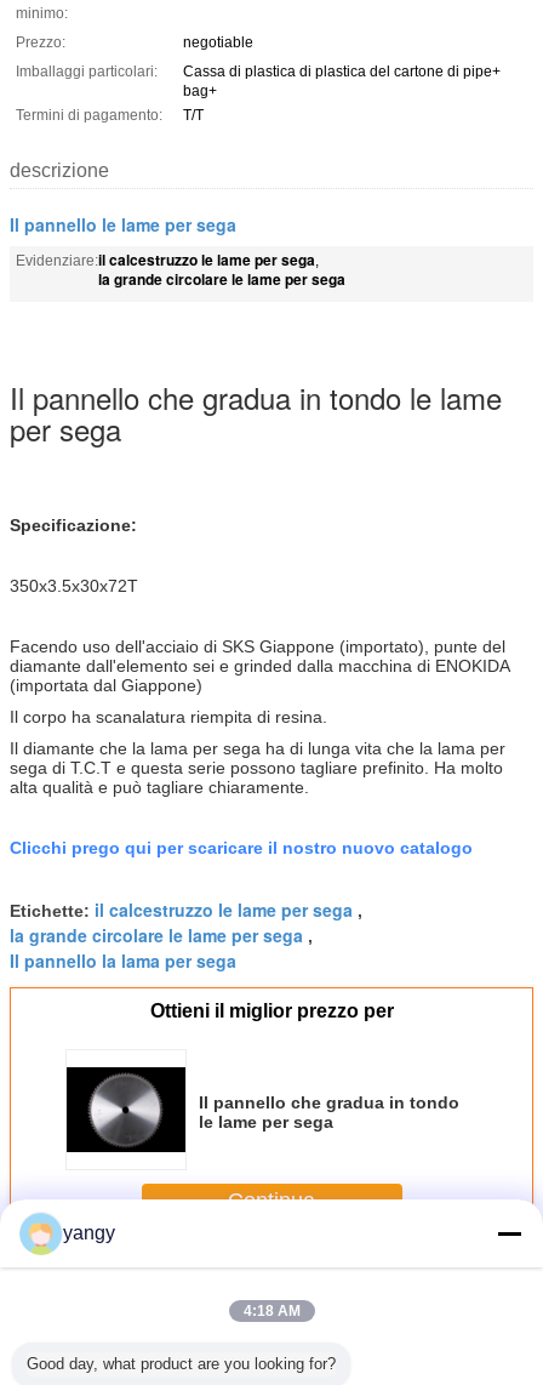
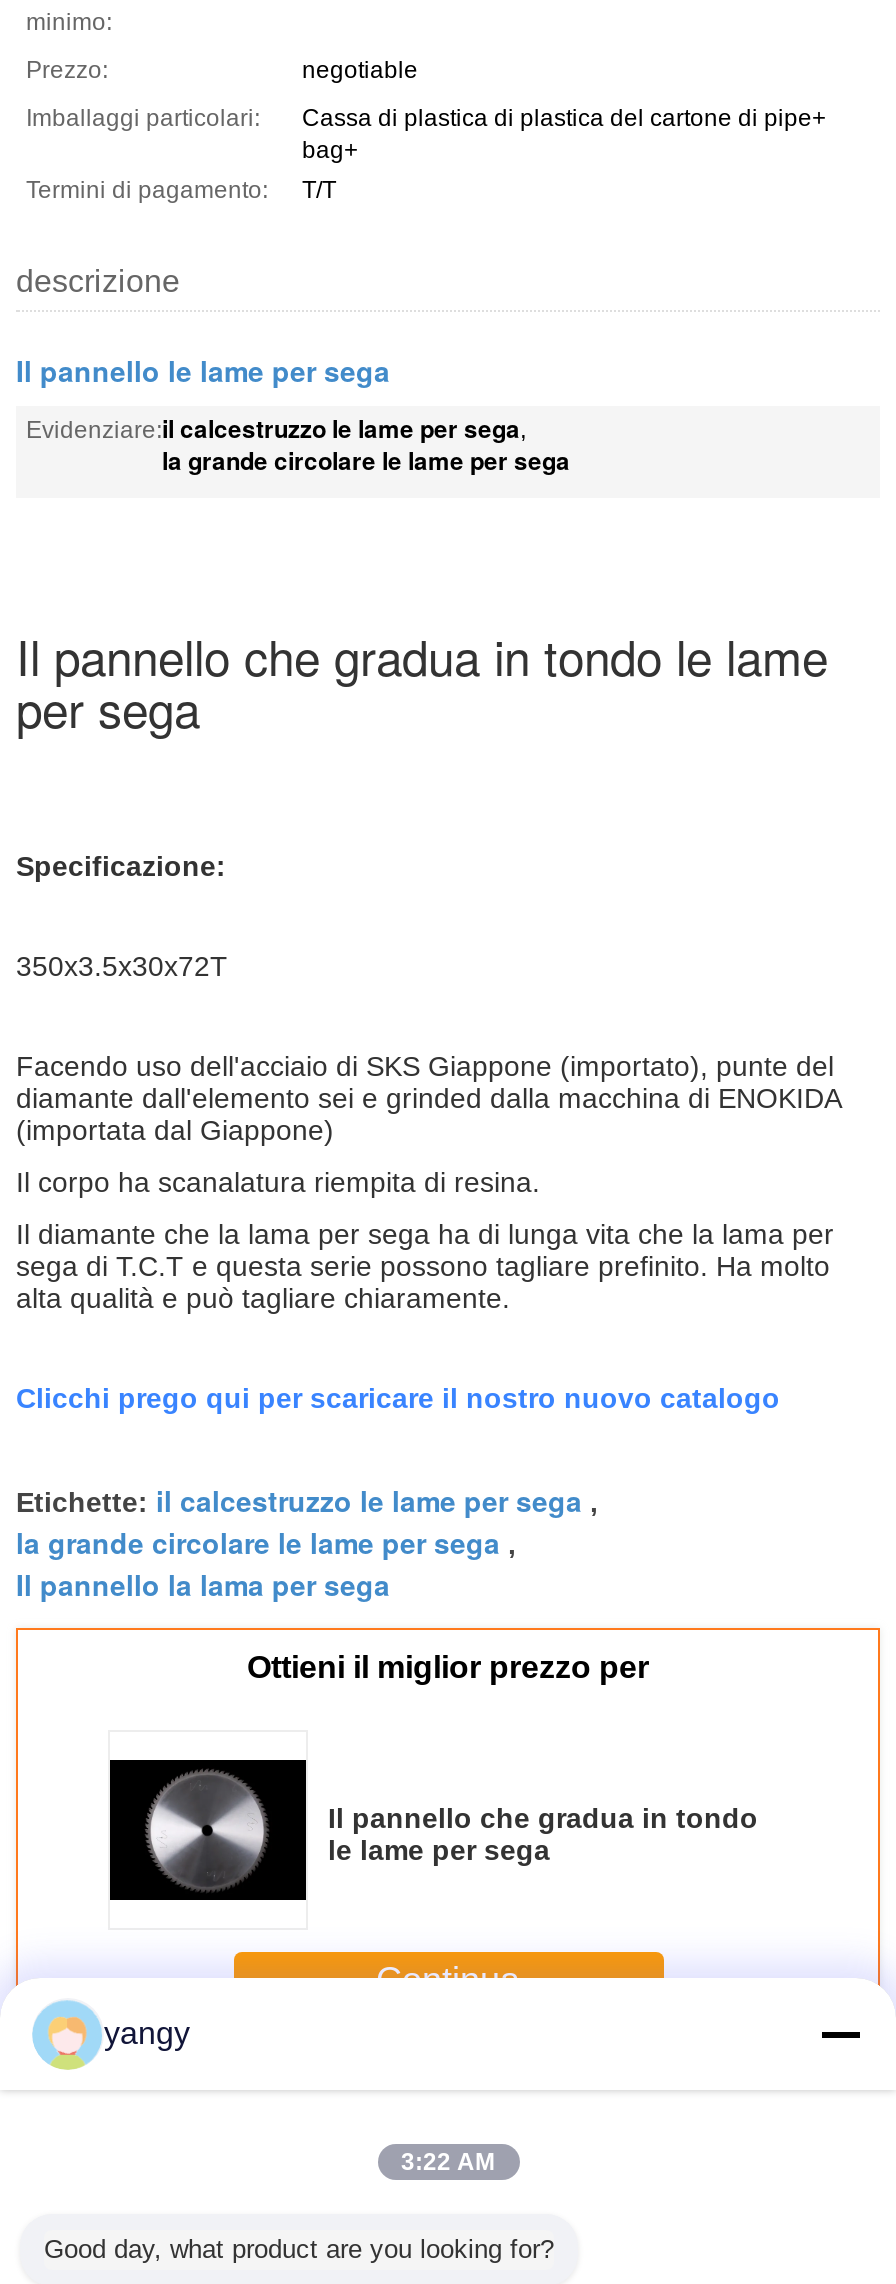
- 4:18 AM
+ 3:22 AM
